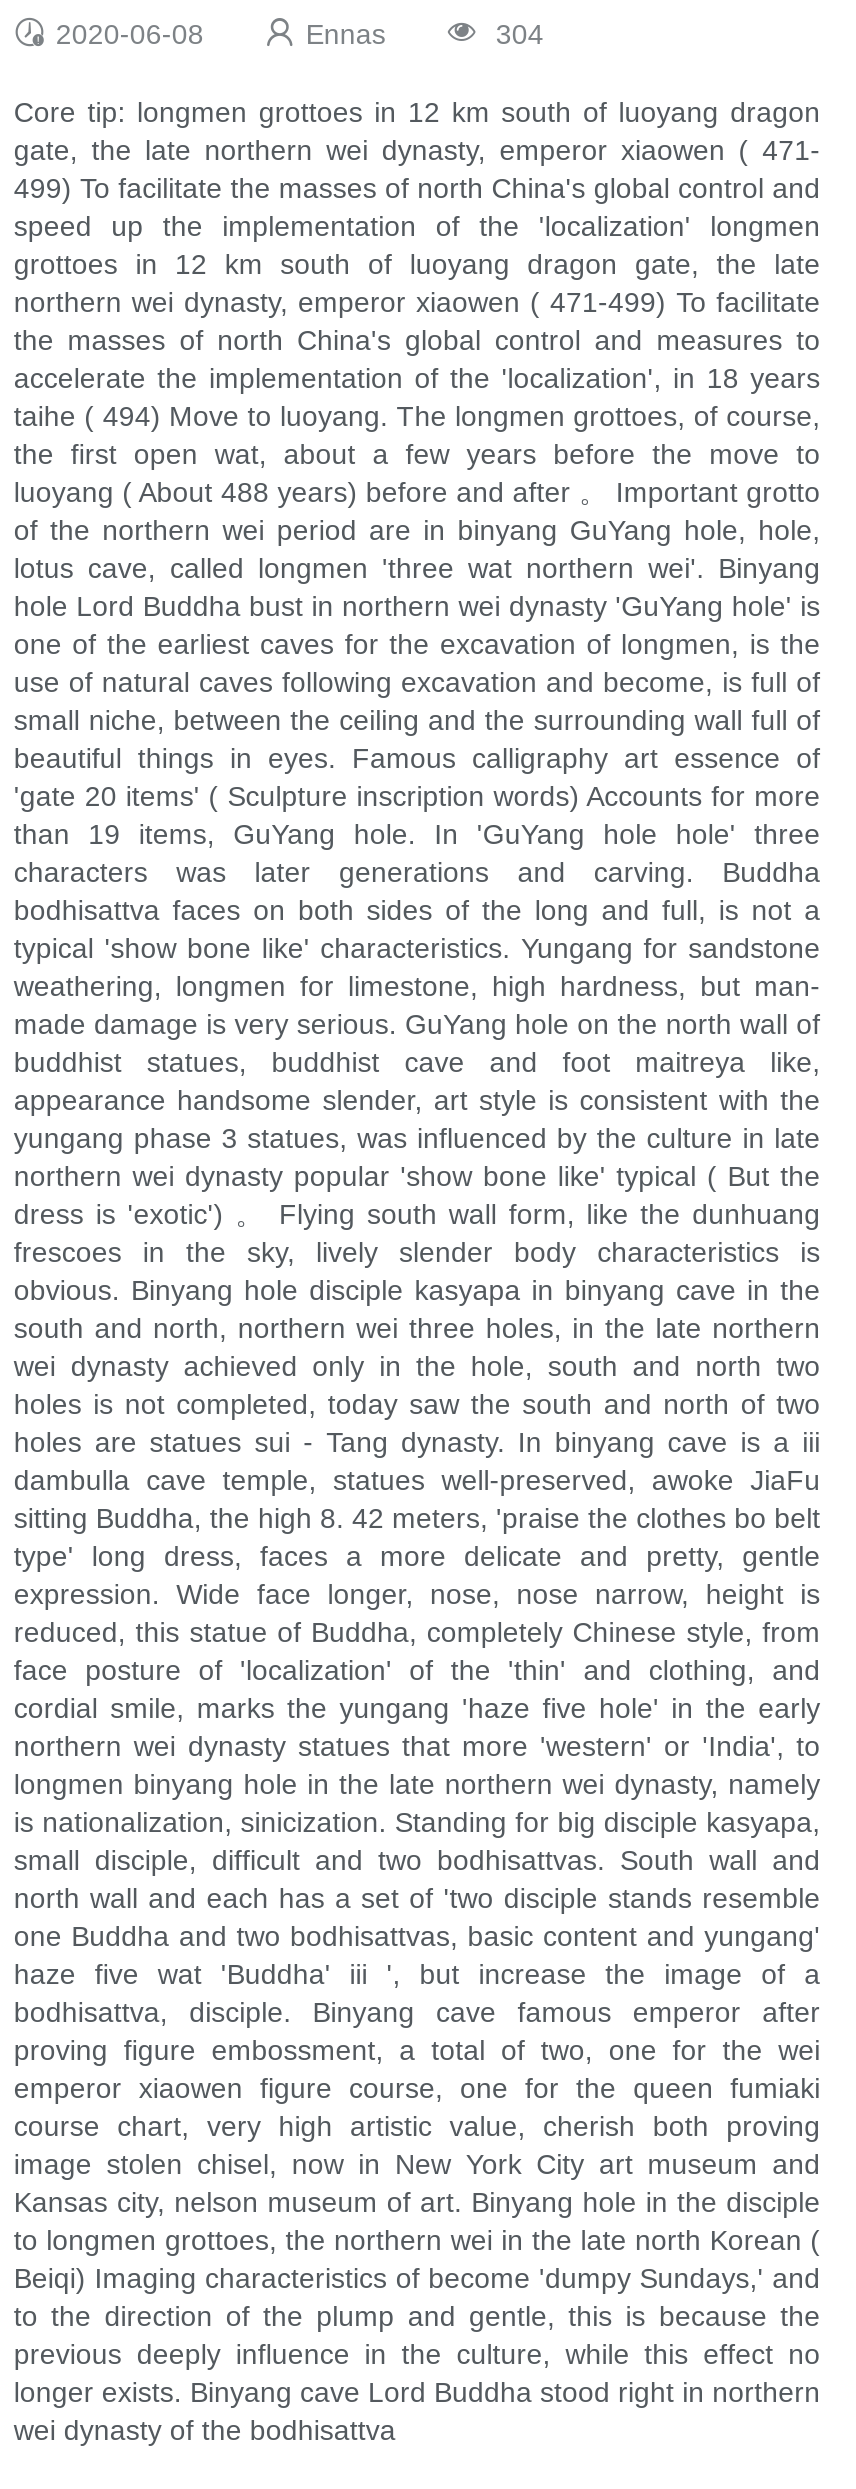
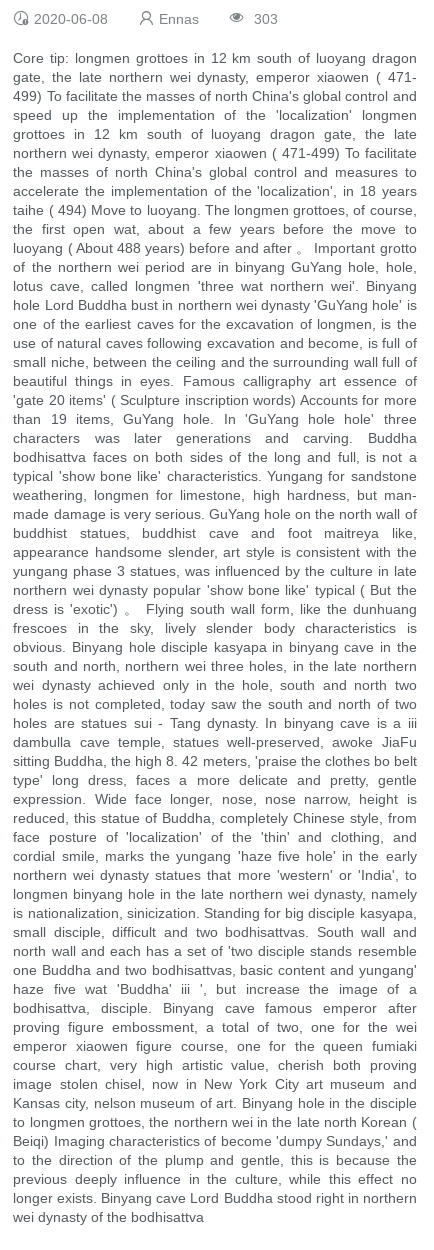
- 304
+ 303
